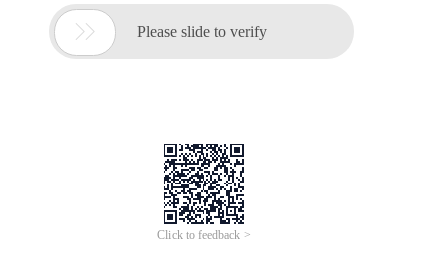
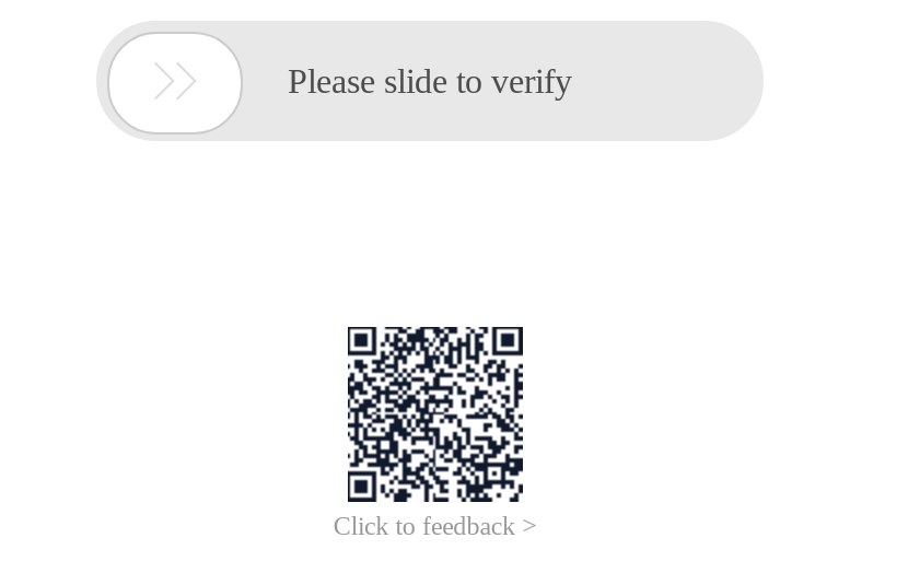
- [image]
+ [image]
